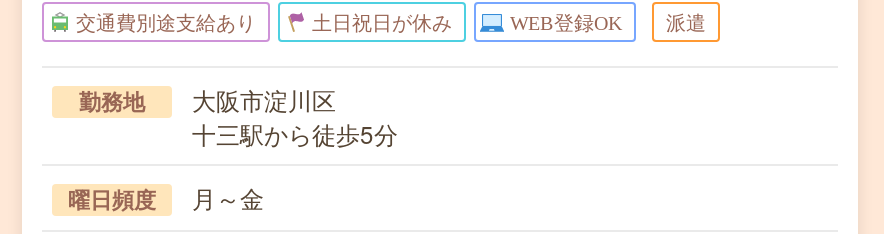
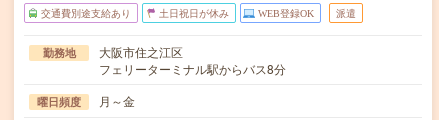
- 大阪市淀川区
- 十三駅から徒歩5分
+ 大阪市住之江区
+ フェリーターミナル駅からバス8分
